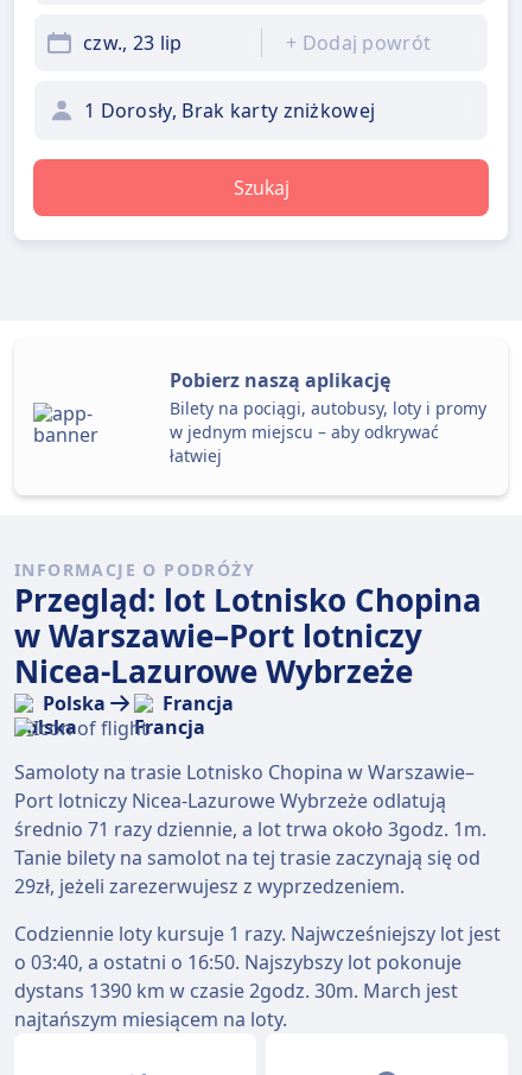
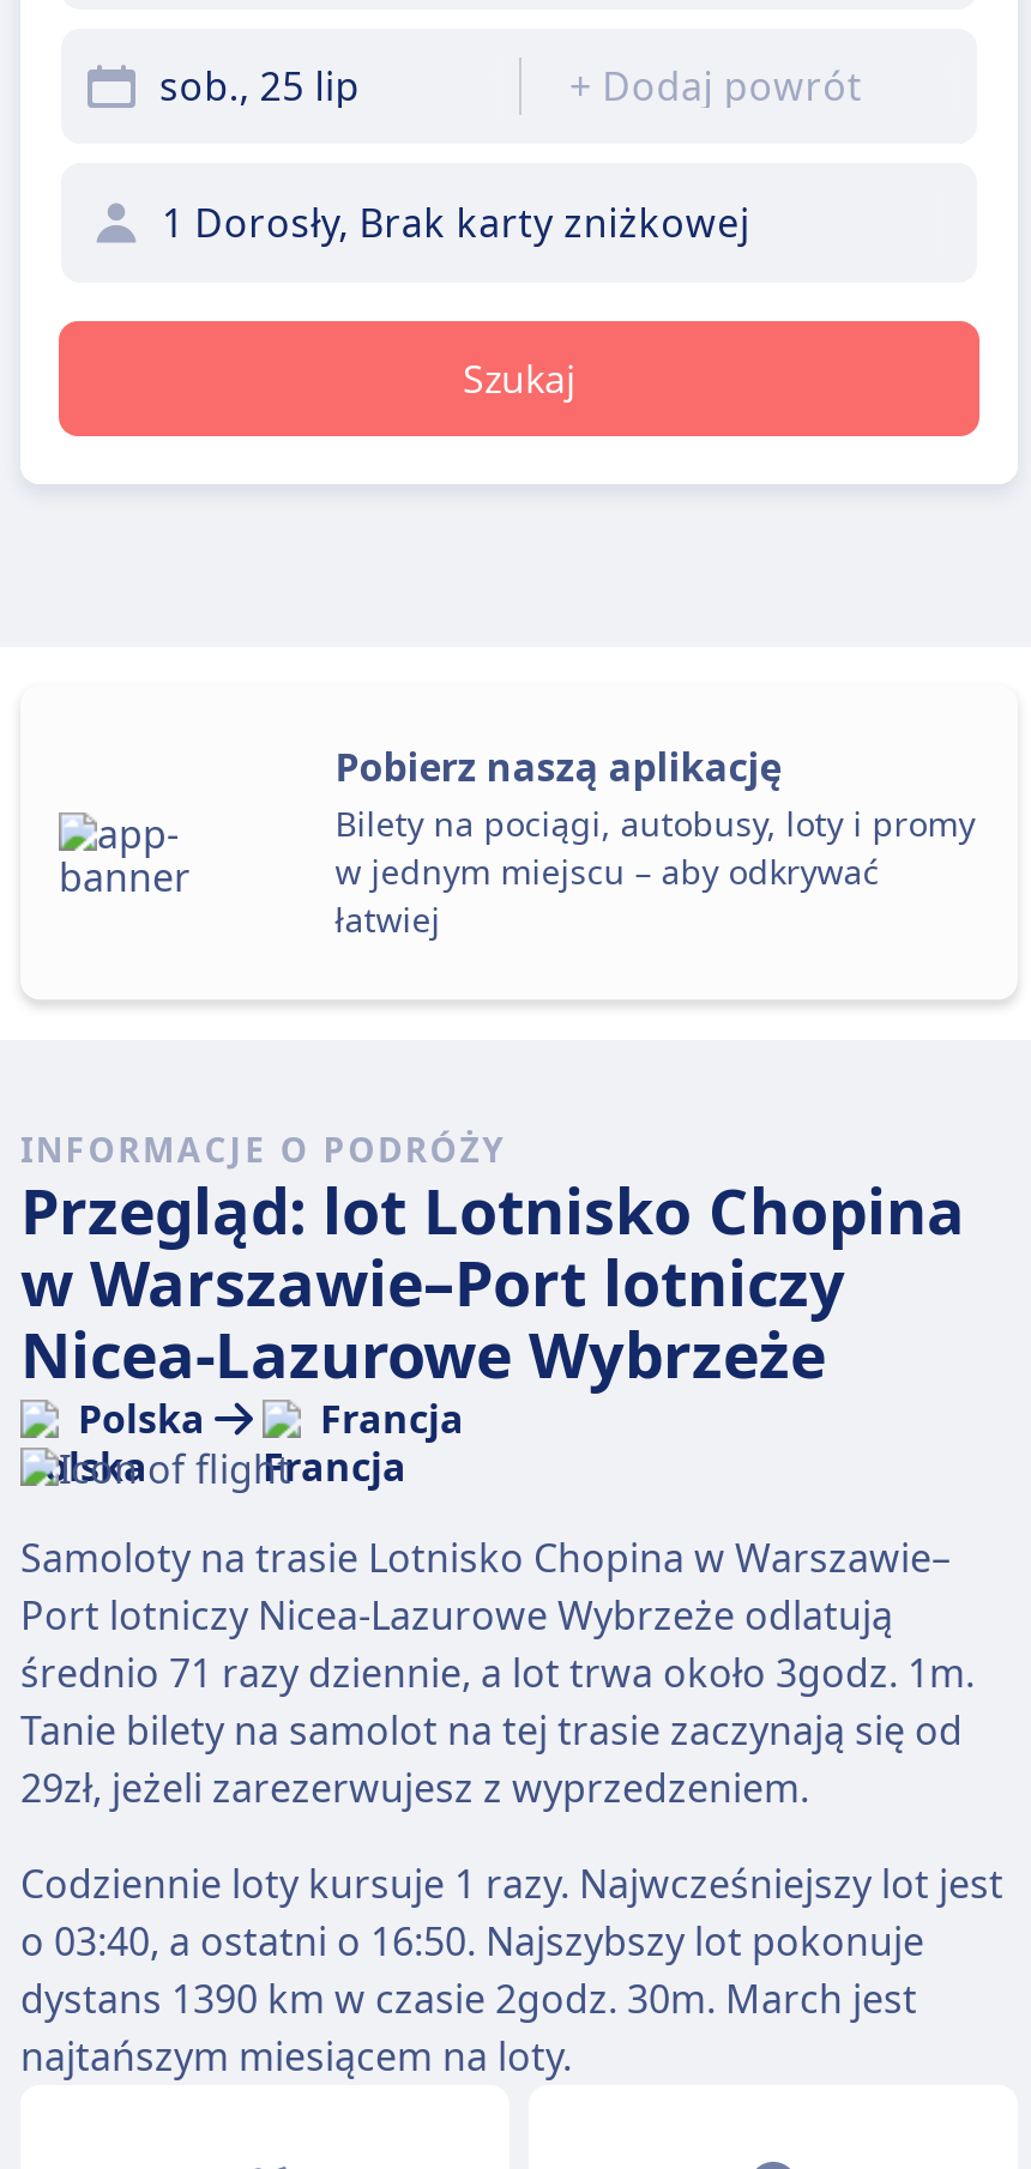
- czw., 23 lip
+ sob., 25 lip
